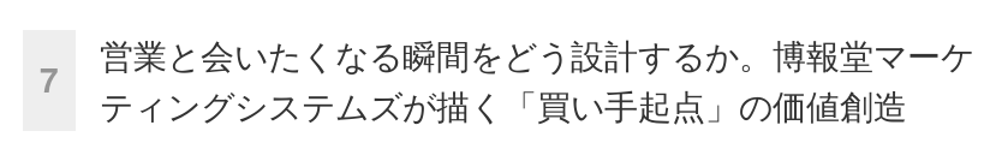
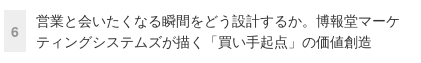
- 7
+ 6
